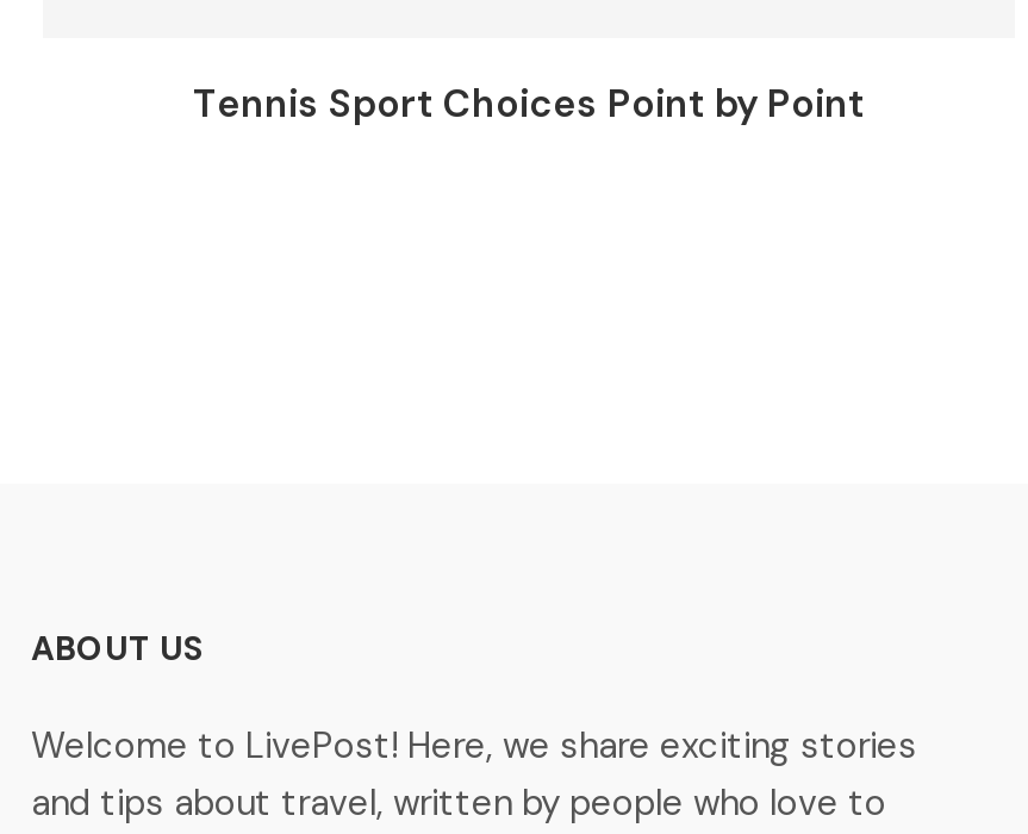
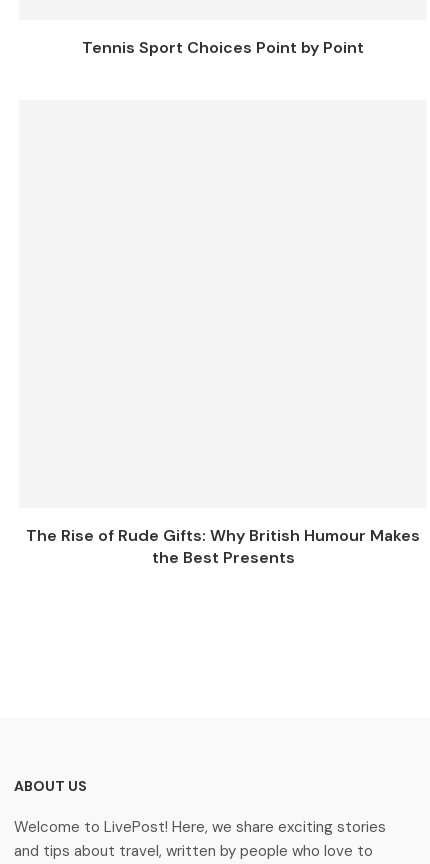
+ The Rise of Rude Gifts: Why British Humour Makes
+ the Best Presents
